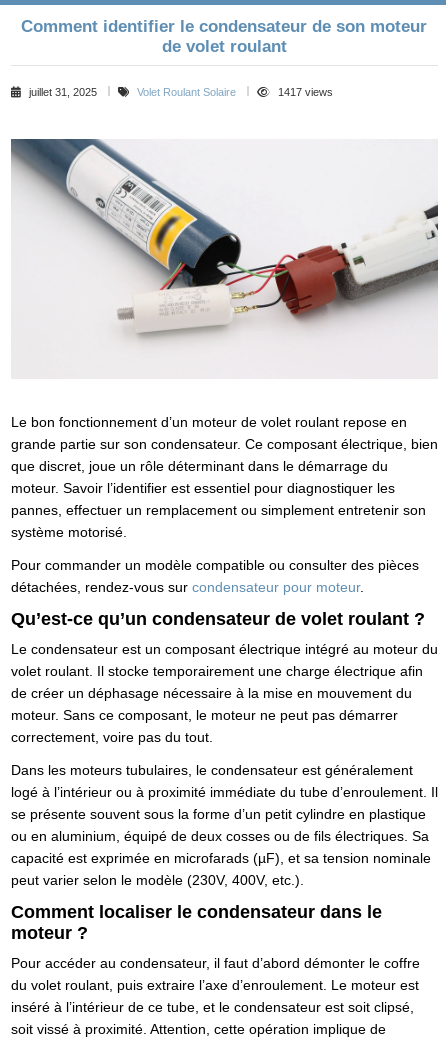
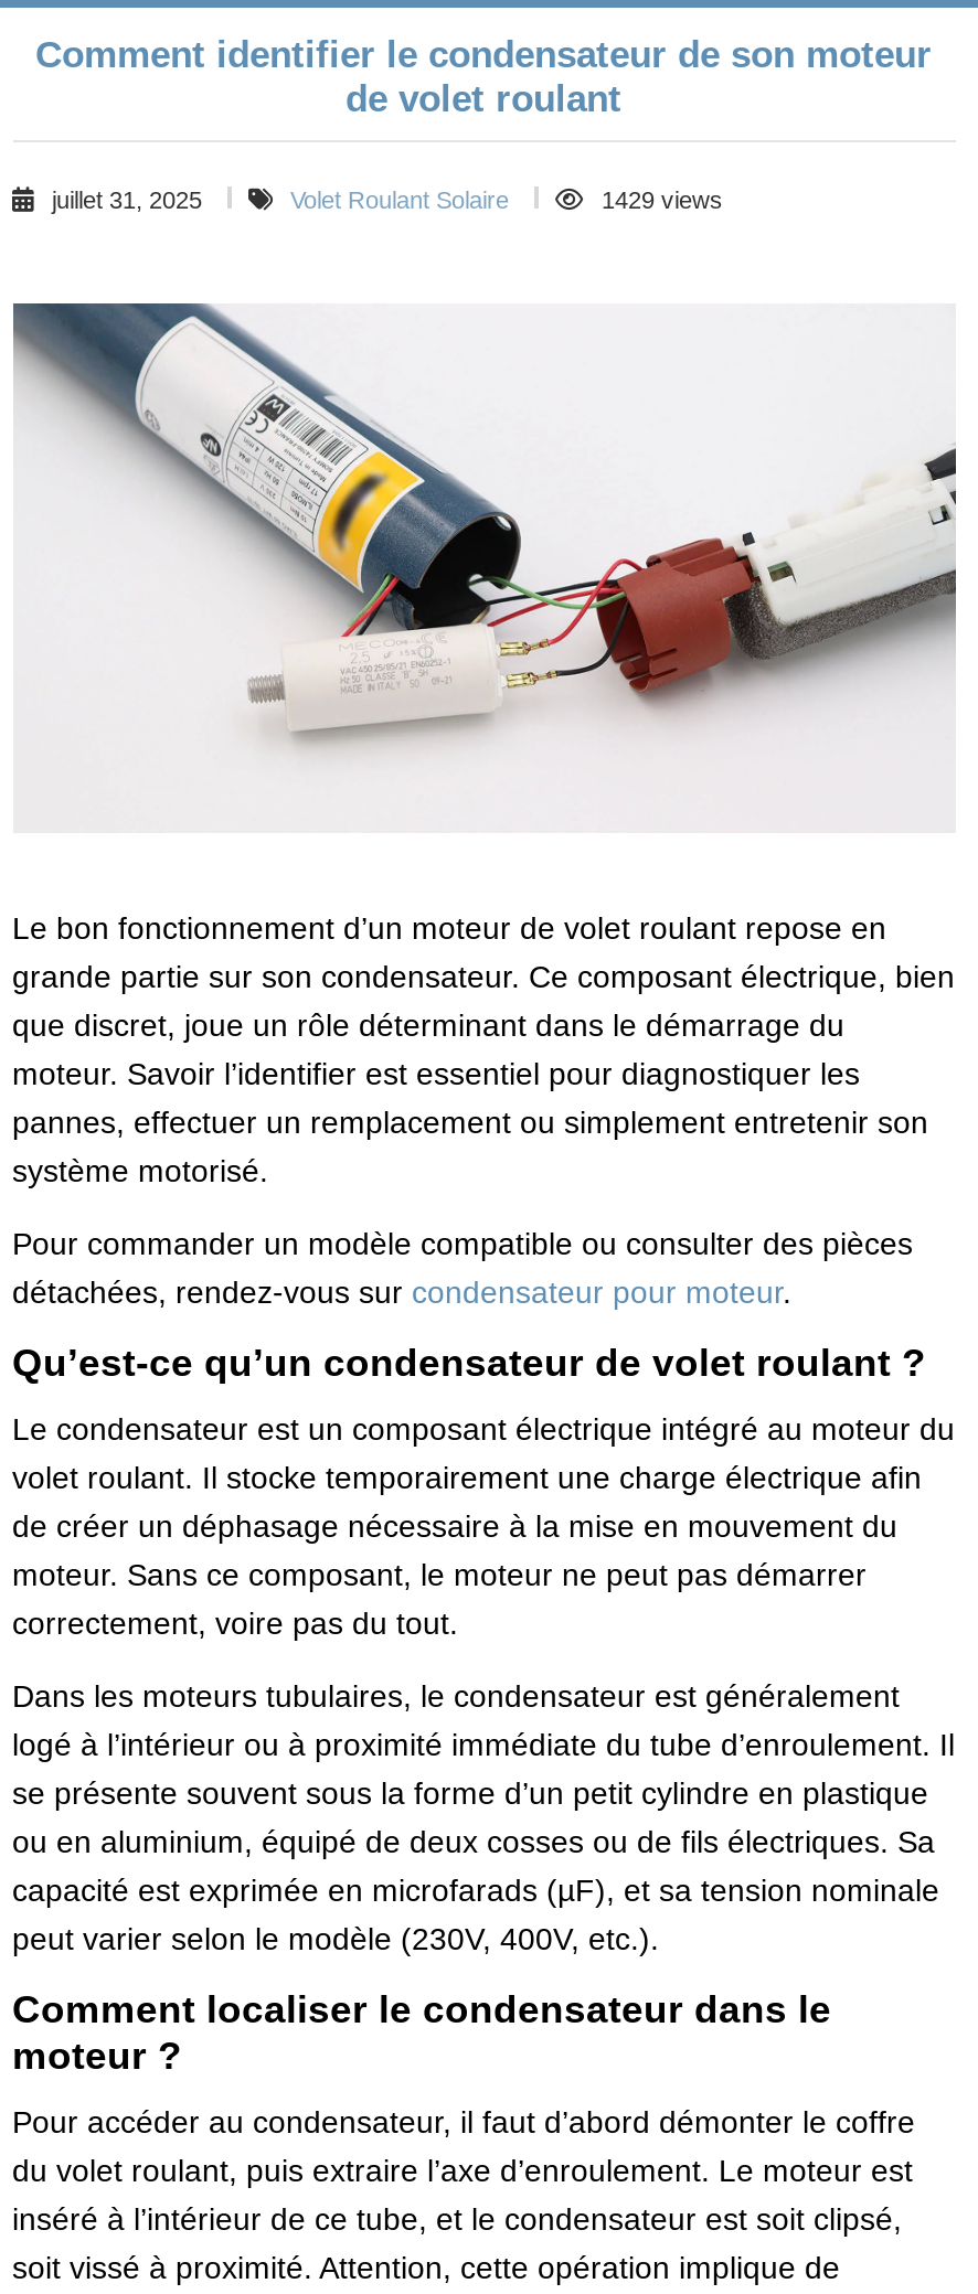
- 1417 views
+ 1429 views
